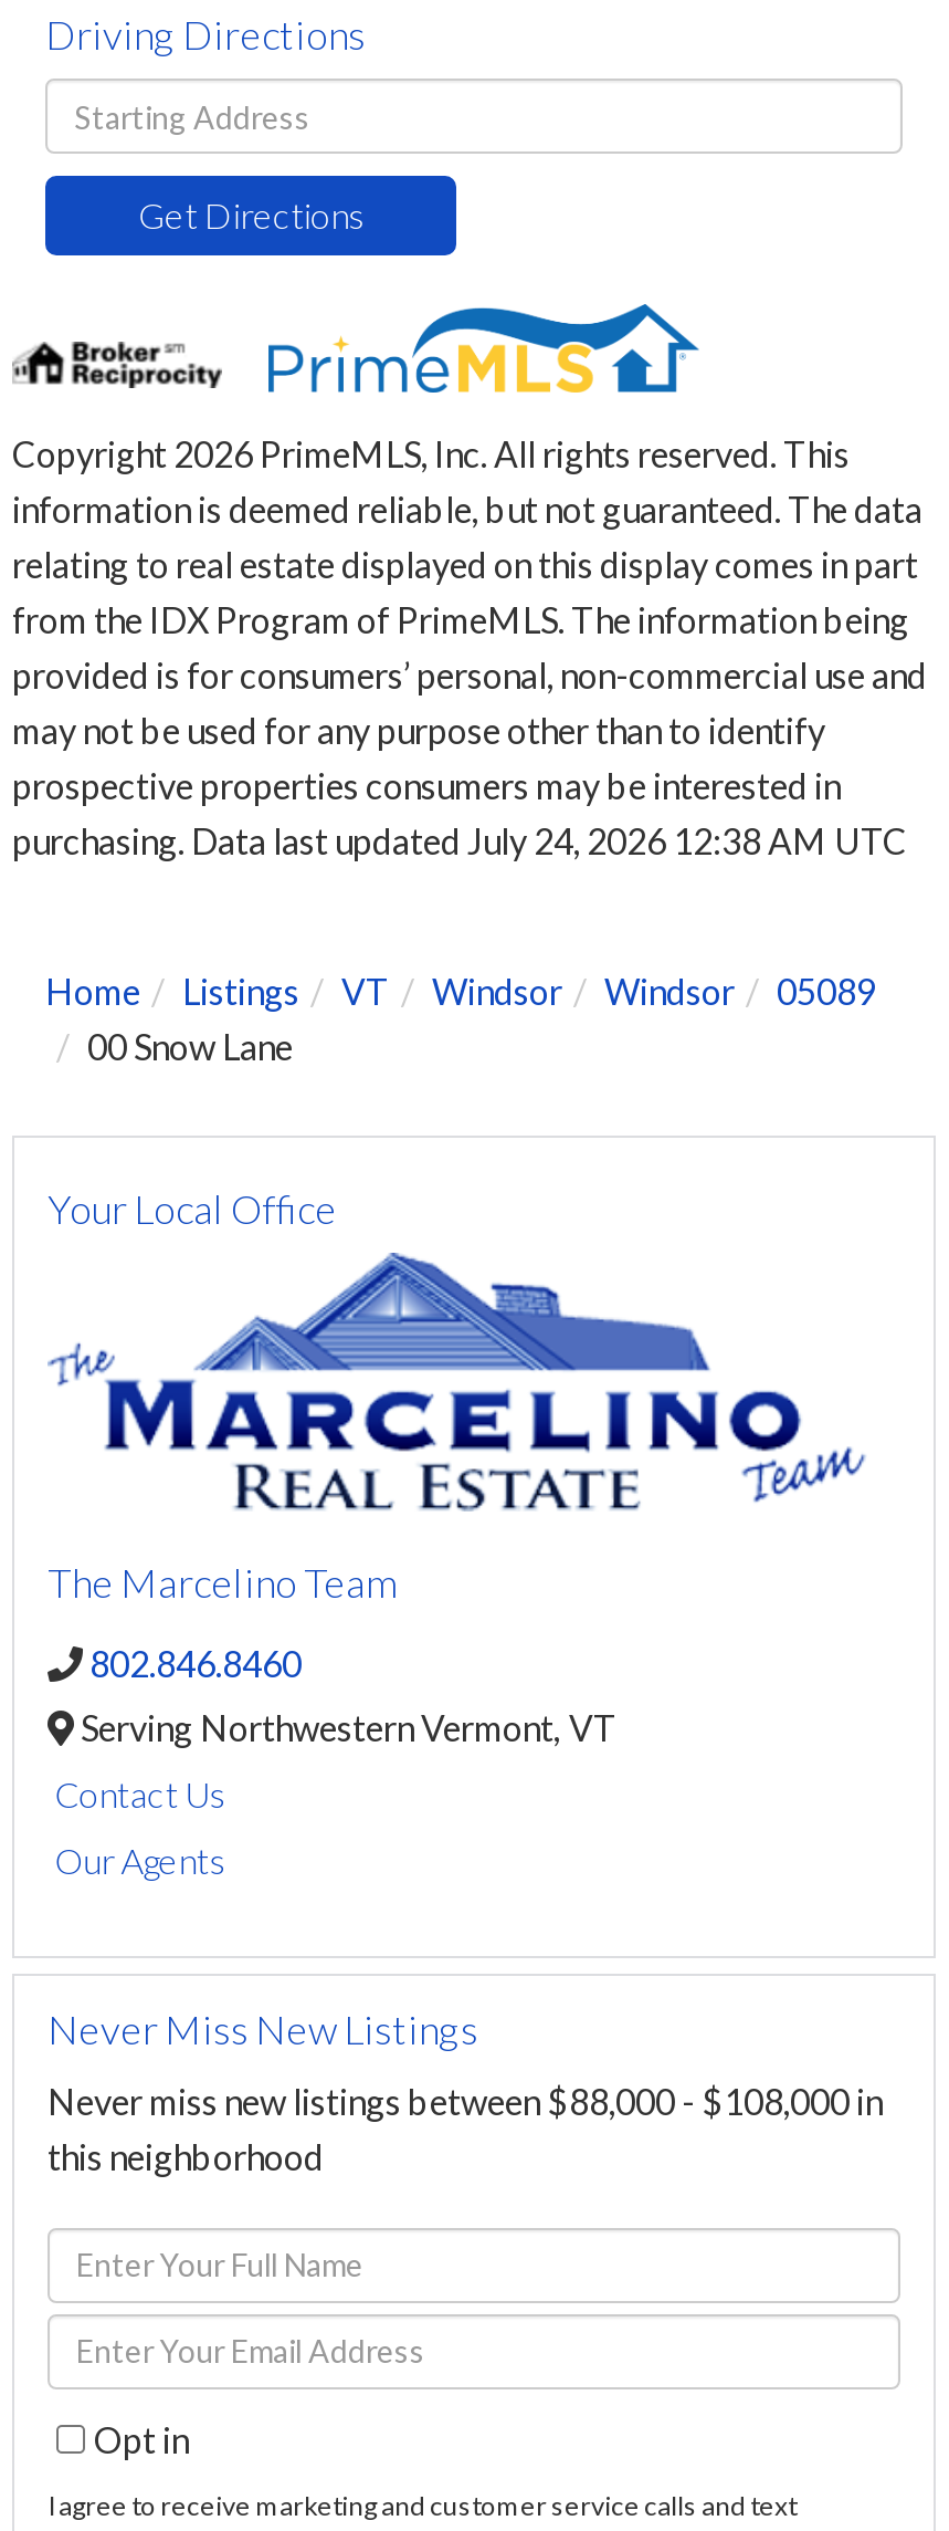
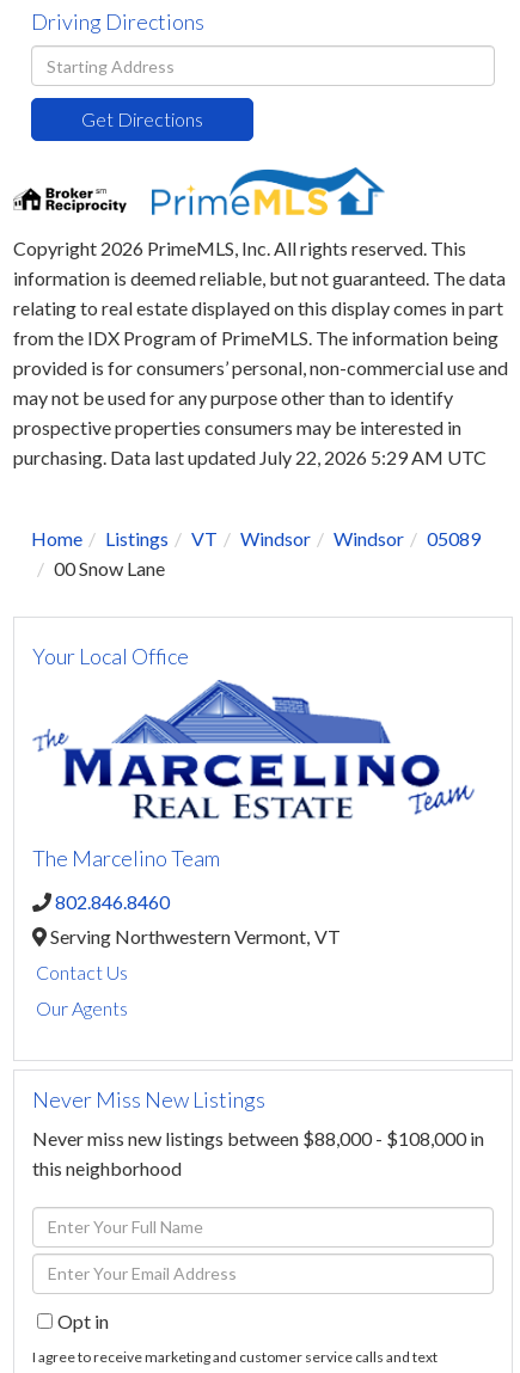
- purchasing. Data last updated July 24, 2026 12:38 AM UTC
+ purchasing. Data last updated July 22, 2026 5:29 AM UTC
